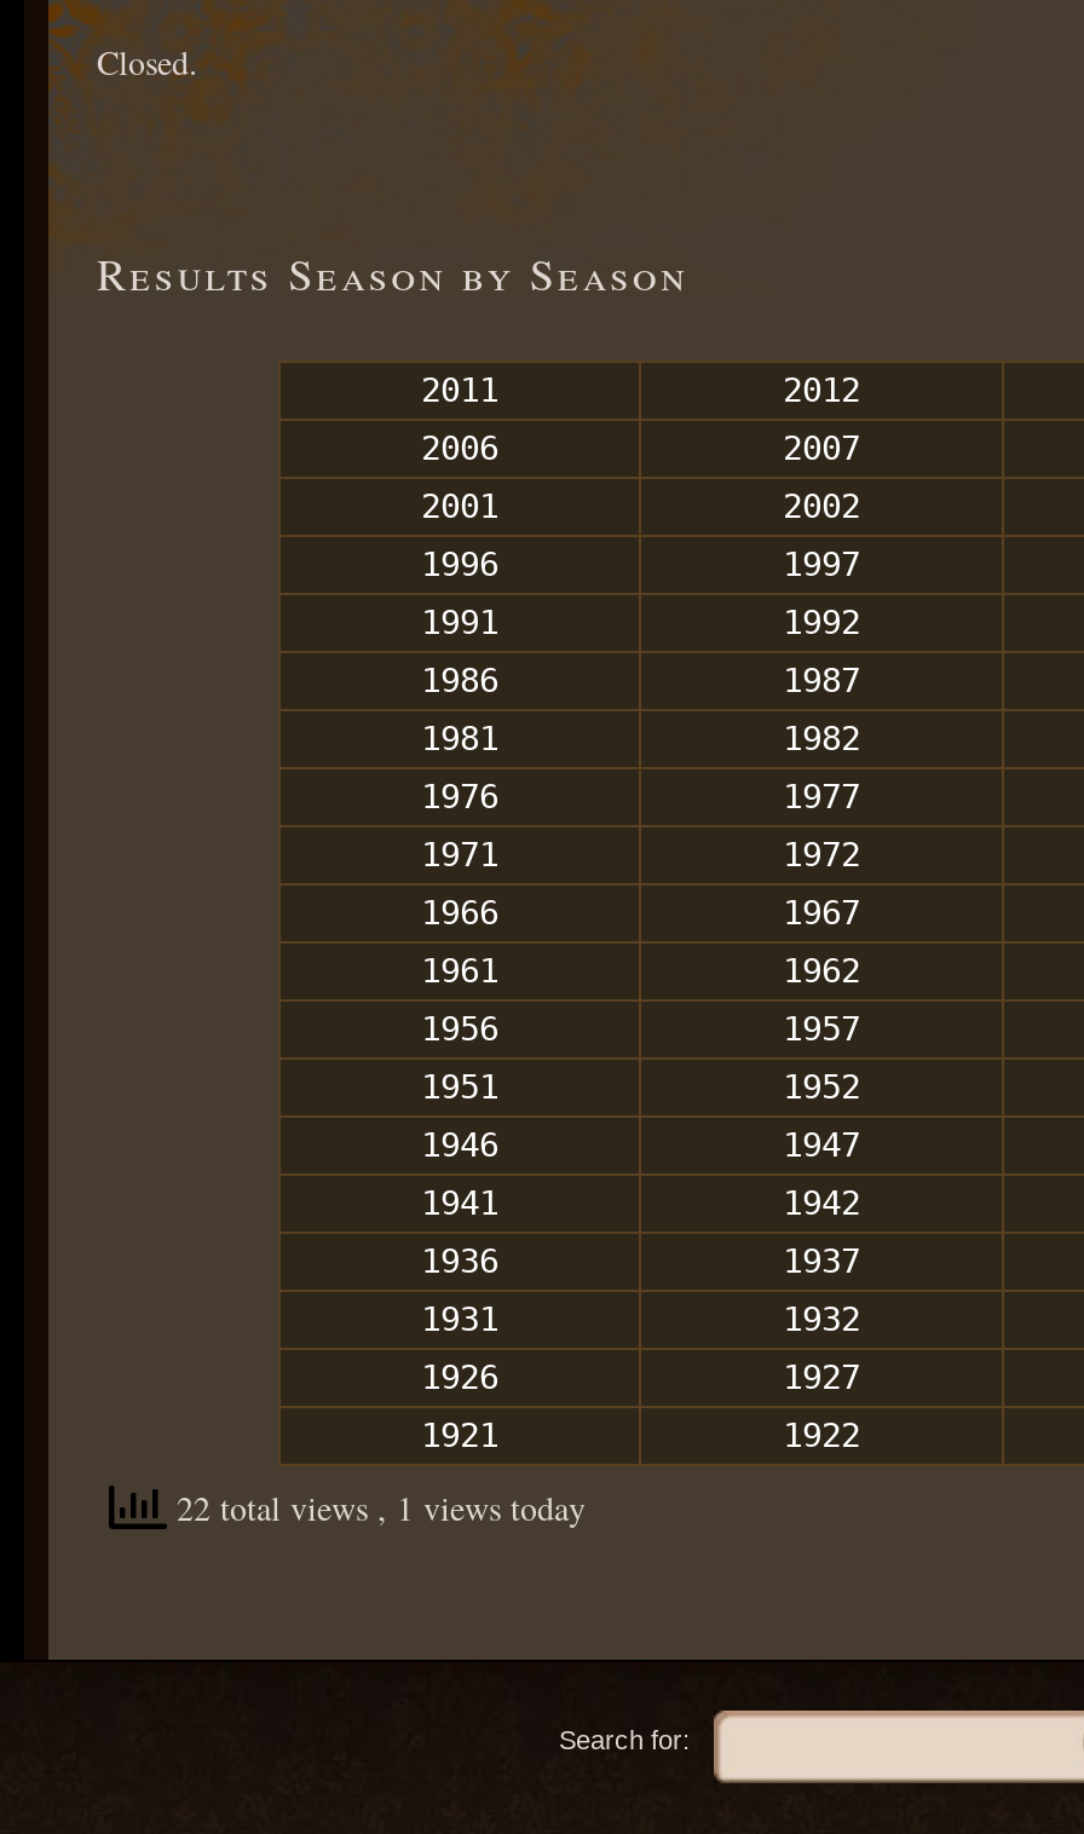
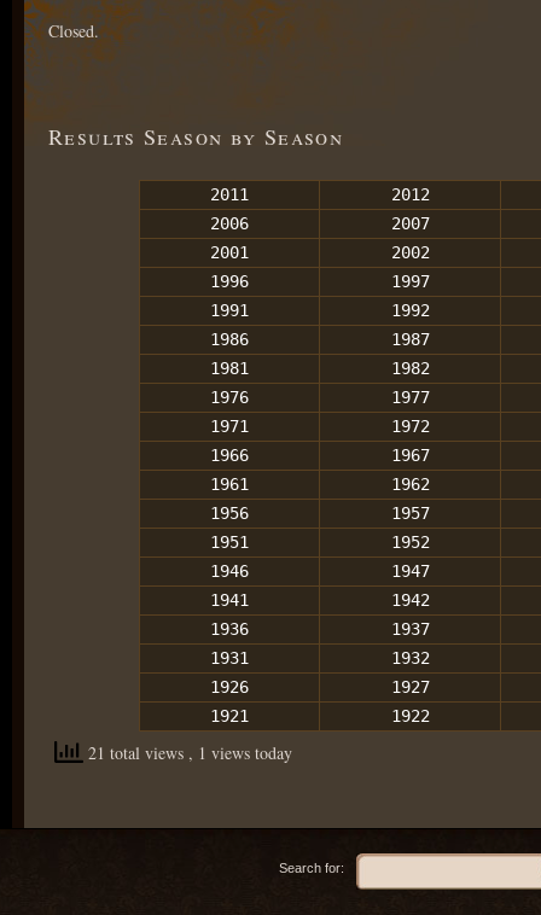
- 22 total views, 1 views today
+ 21 total views, 1 views today
